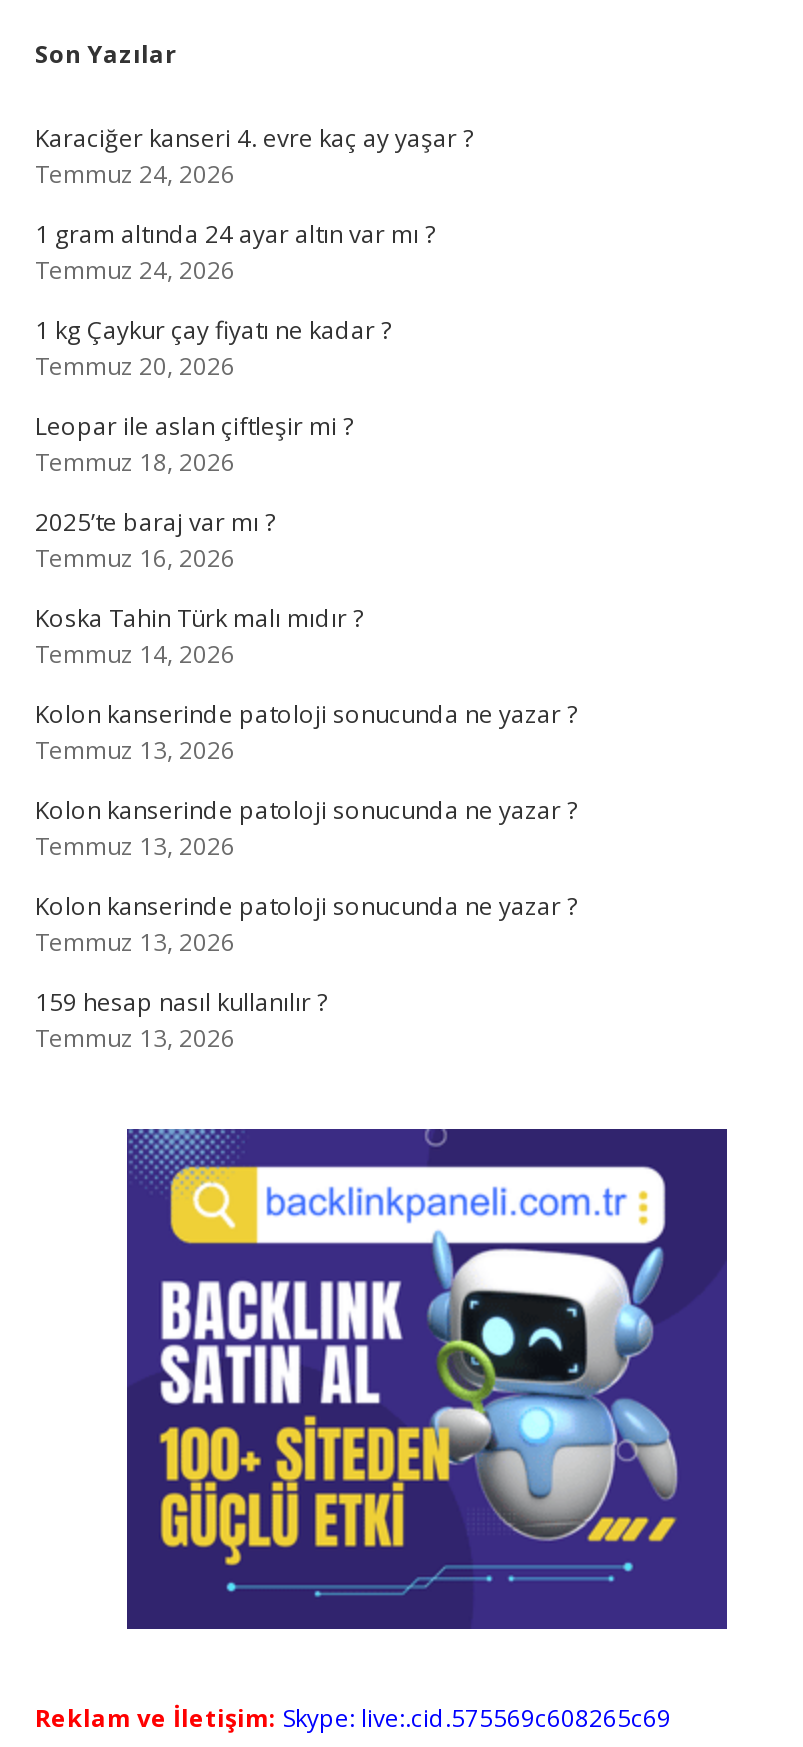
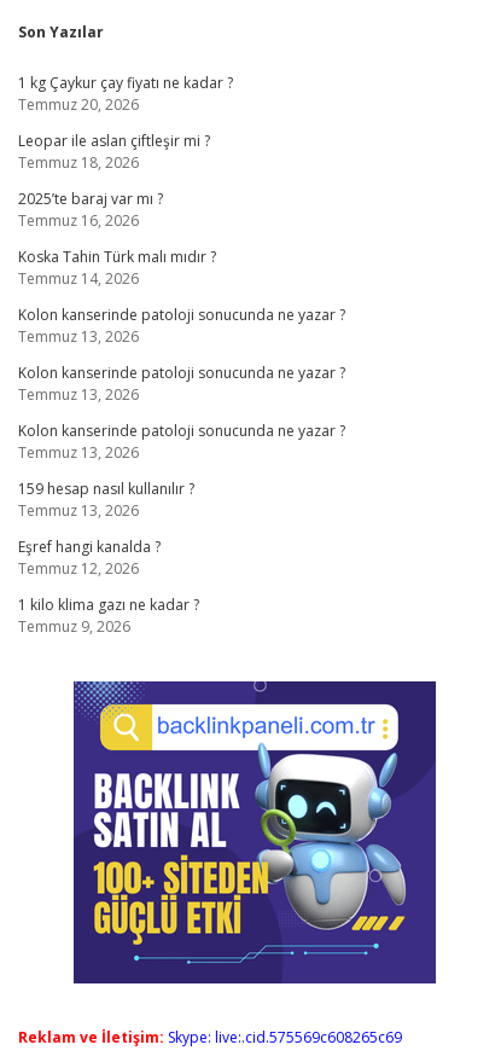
- Karaciğer kanseri 4. evre kaç ay yaşar ?
- Temmuz 24, 2026
- 1 gram altında 24 ayar altın var mı ?
- Temmuz 24, 2026

moved up: 1 kg Çaykur çay fiyatı ne kadar ? | Temmuz 20, 2026 | Leopar ile aslan çiftleşir mi ? | ... | 159 hesap nasıl kullanılır ? | Temmuz 13, 2026

+ Eşref hangi kanalda ?
+ Temmuz 12, 2026
+ 1 kilo klima gazı ne kadar ?
+ Temmuz 9, 2026
